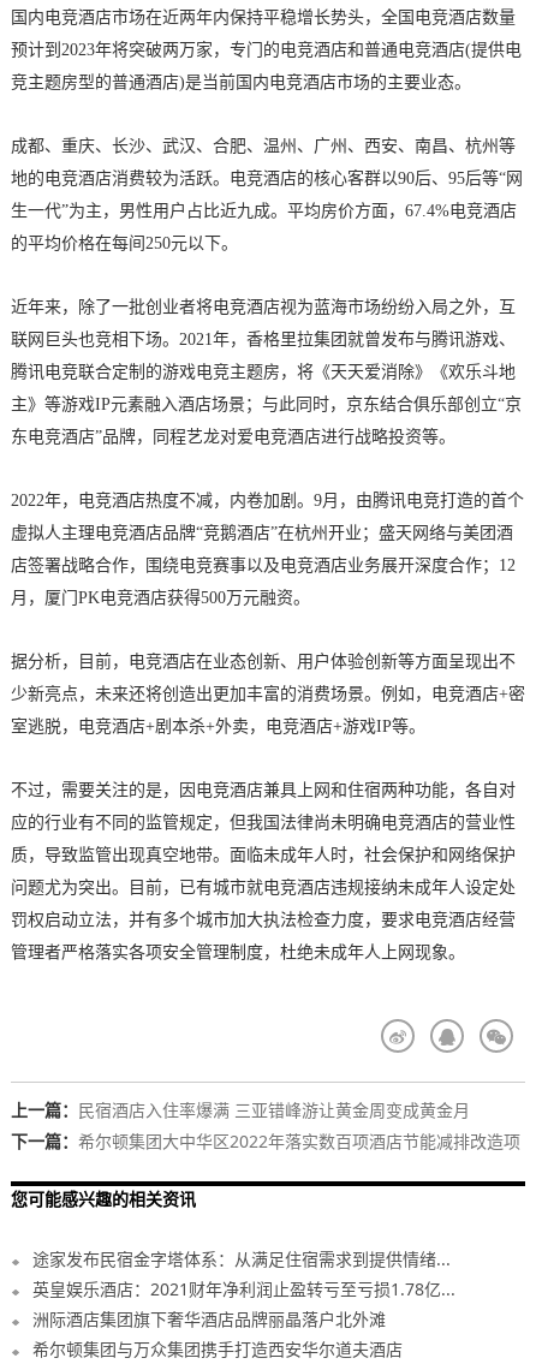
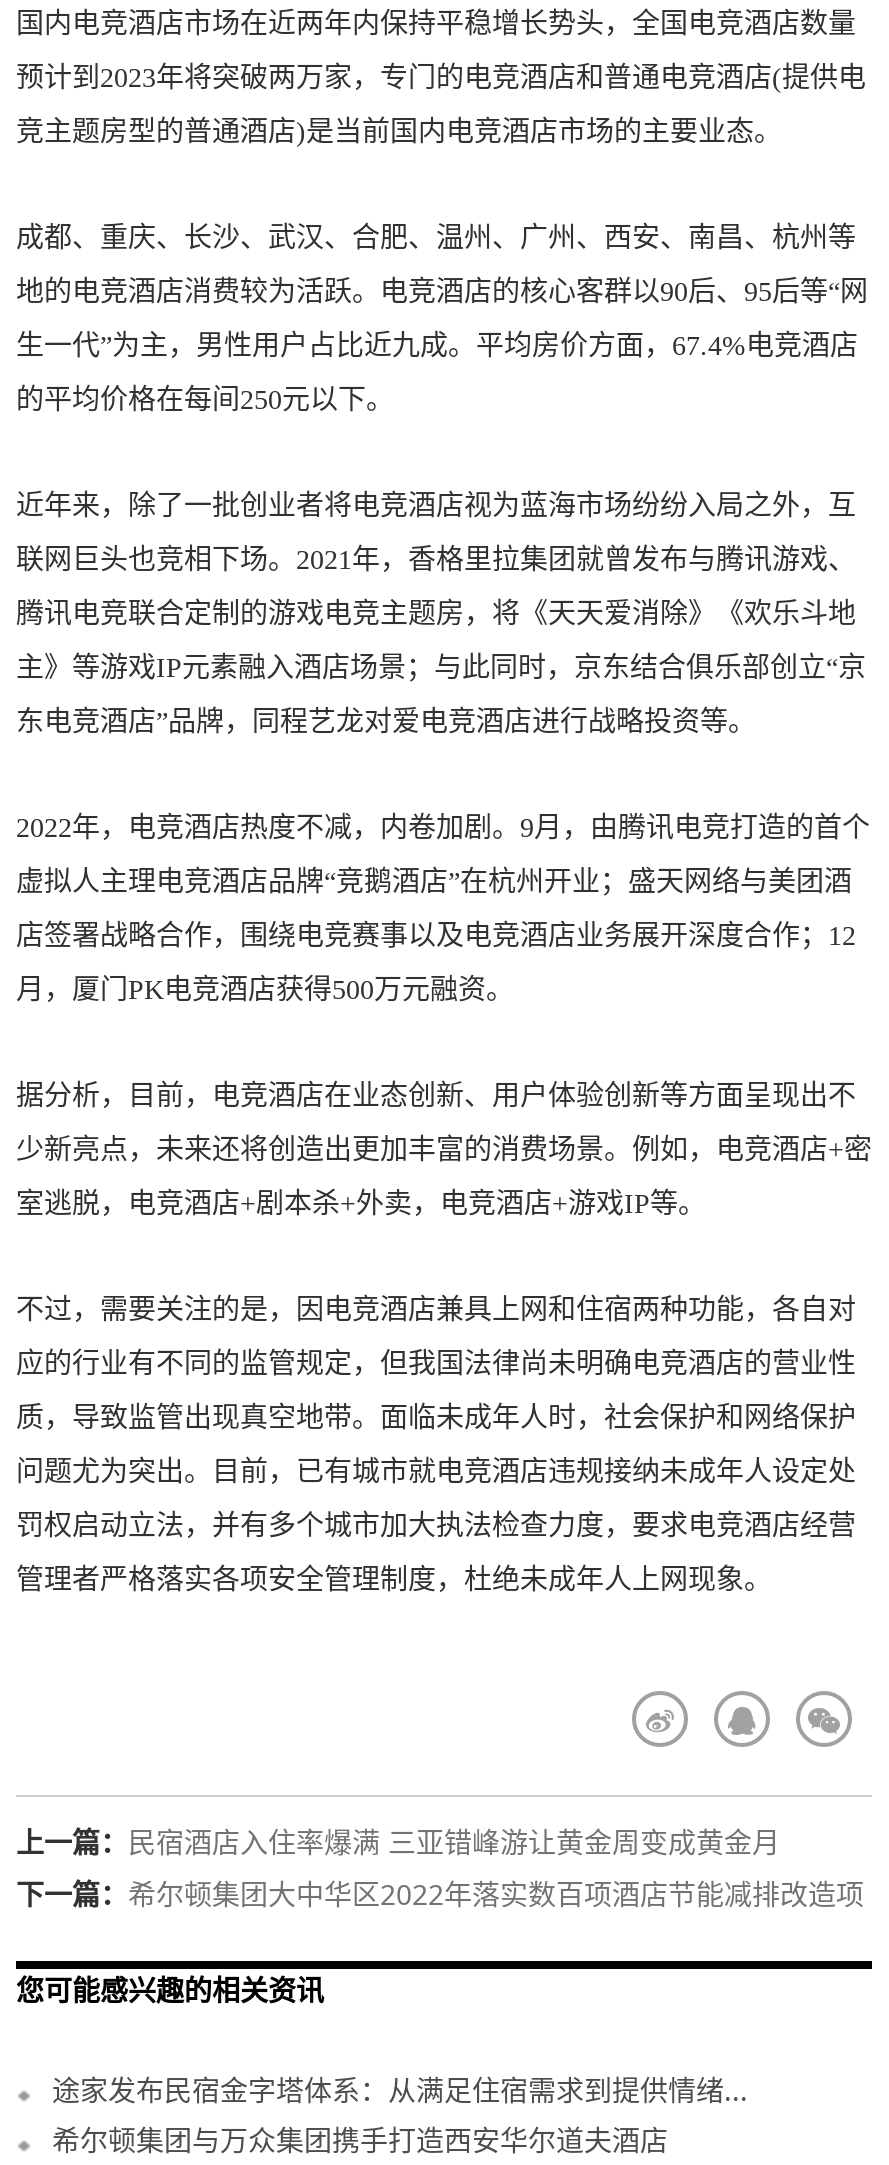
- 英皇娱乐酒店：2021财年净利润止盈转亏至亏损1.78亿...
- 洲际酒店集团旗下奢华酒店品牌丽晶落户北外滩
